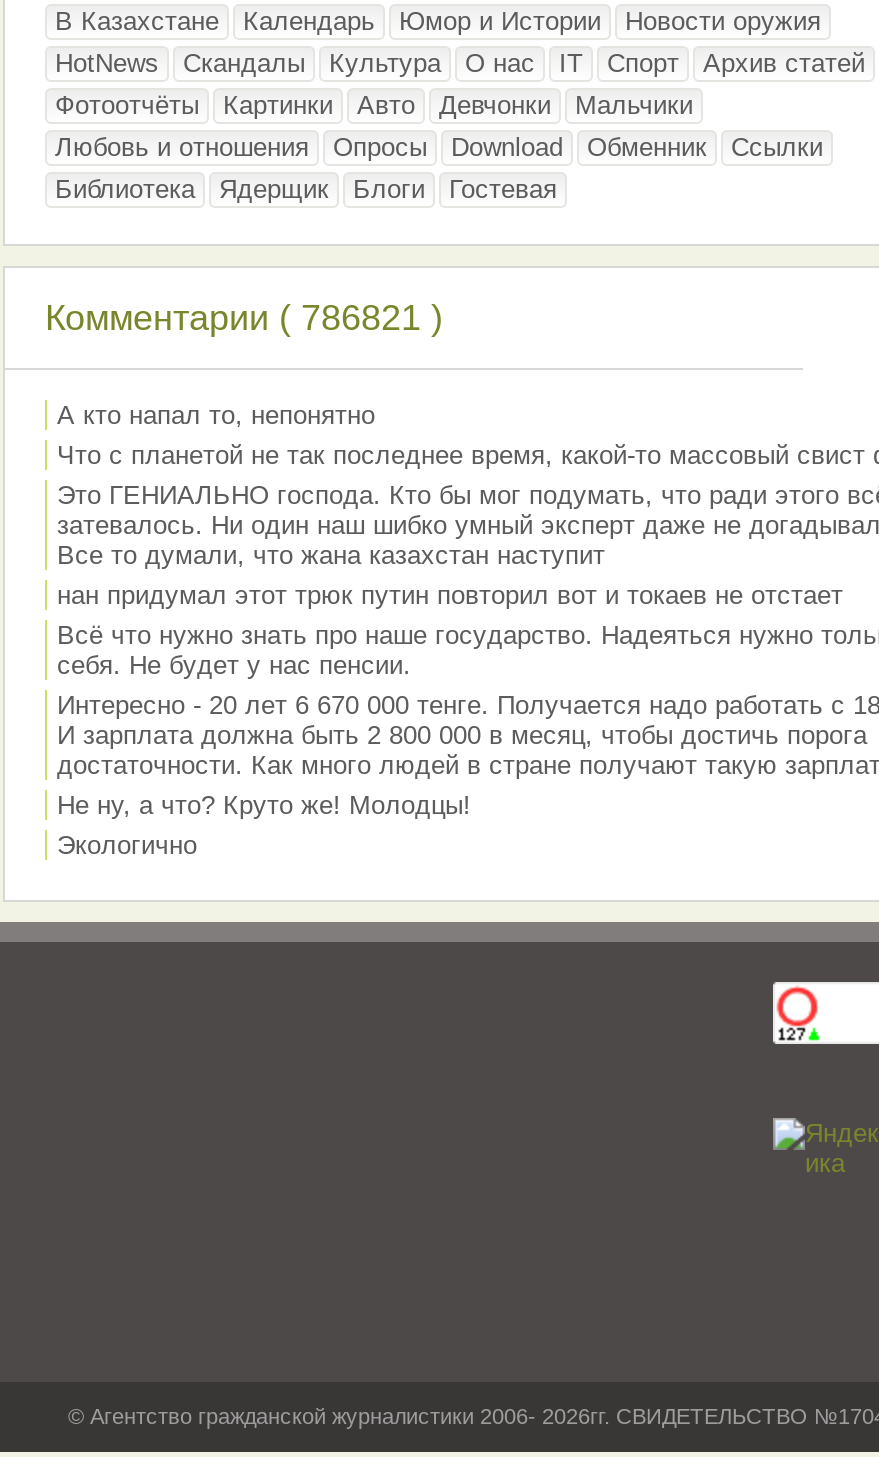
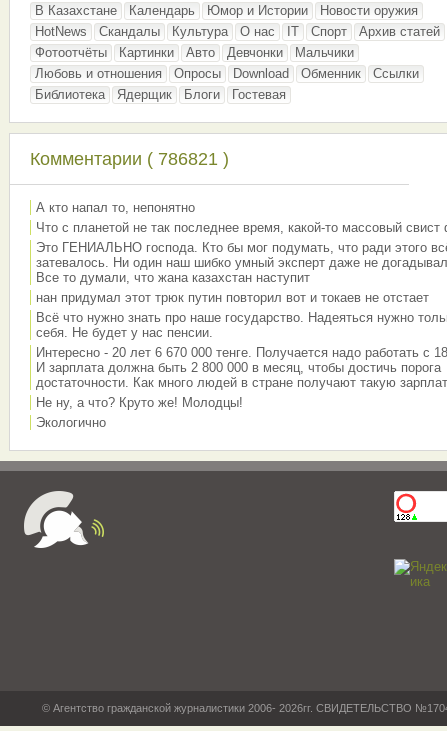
+ [image]
